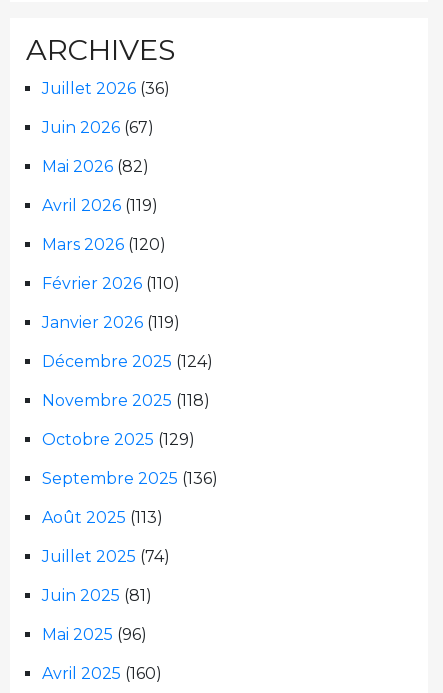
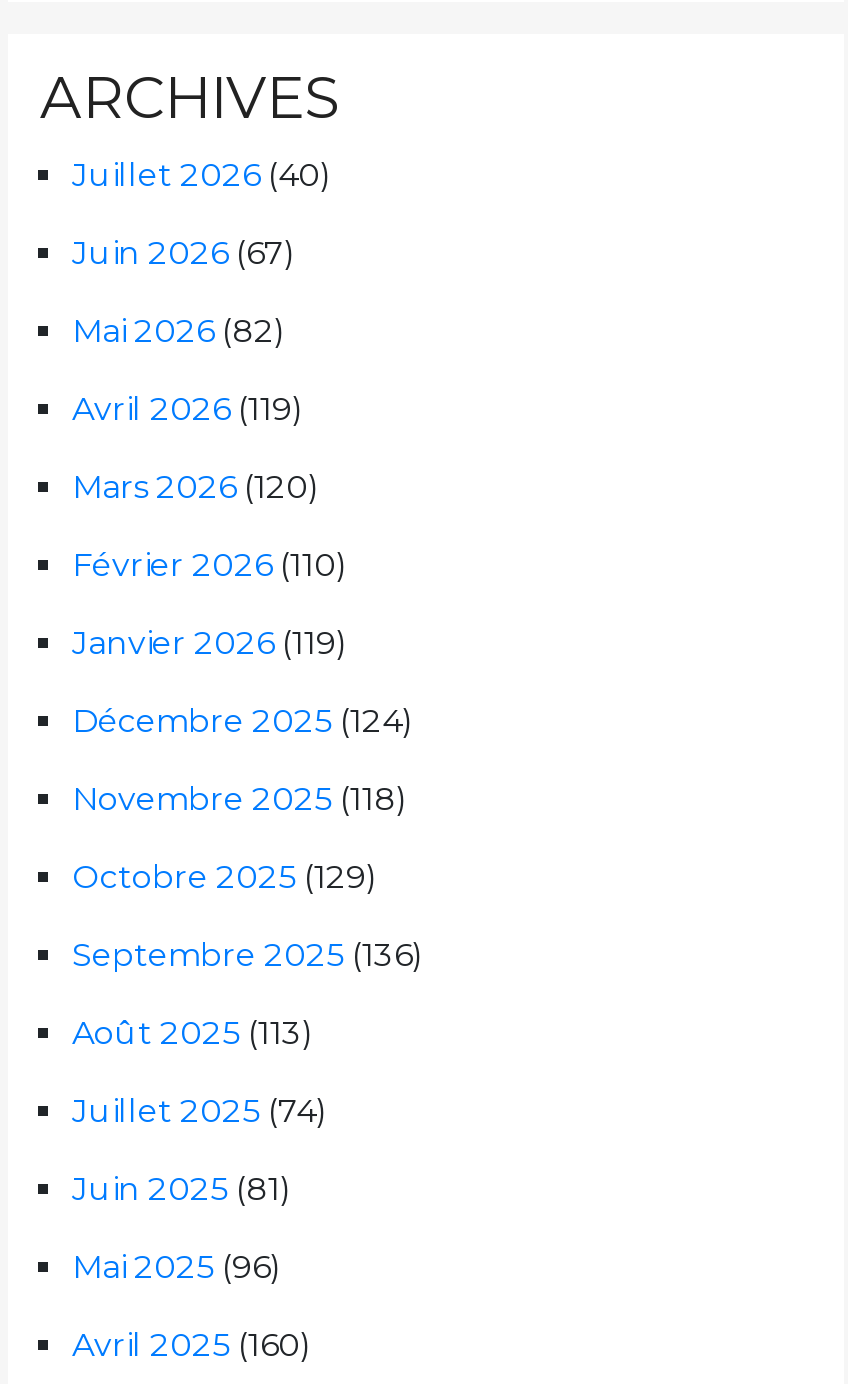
- Juillet 2026 (36)
+ Juillet 2026 (40)
